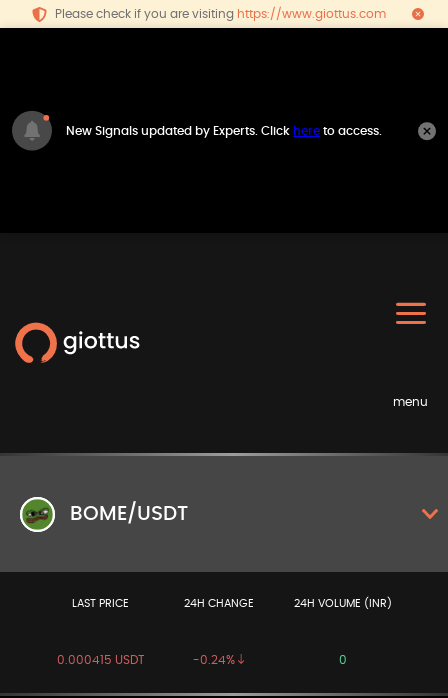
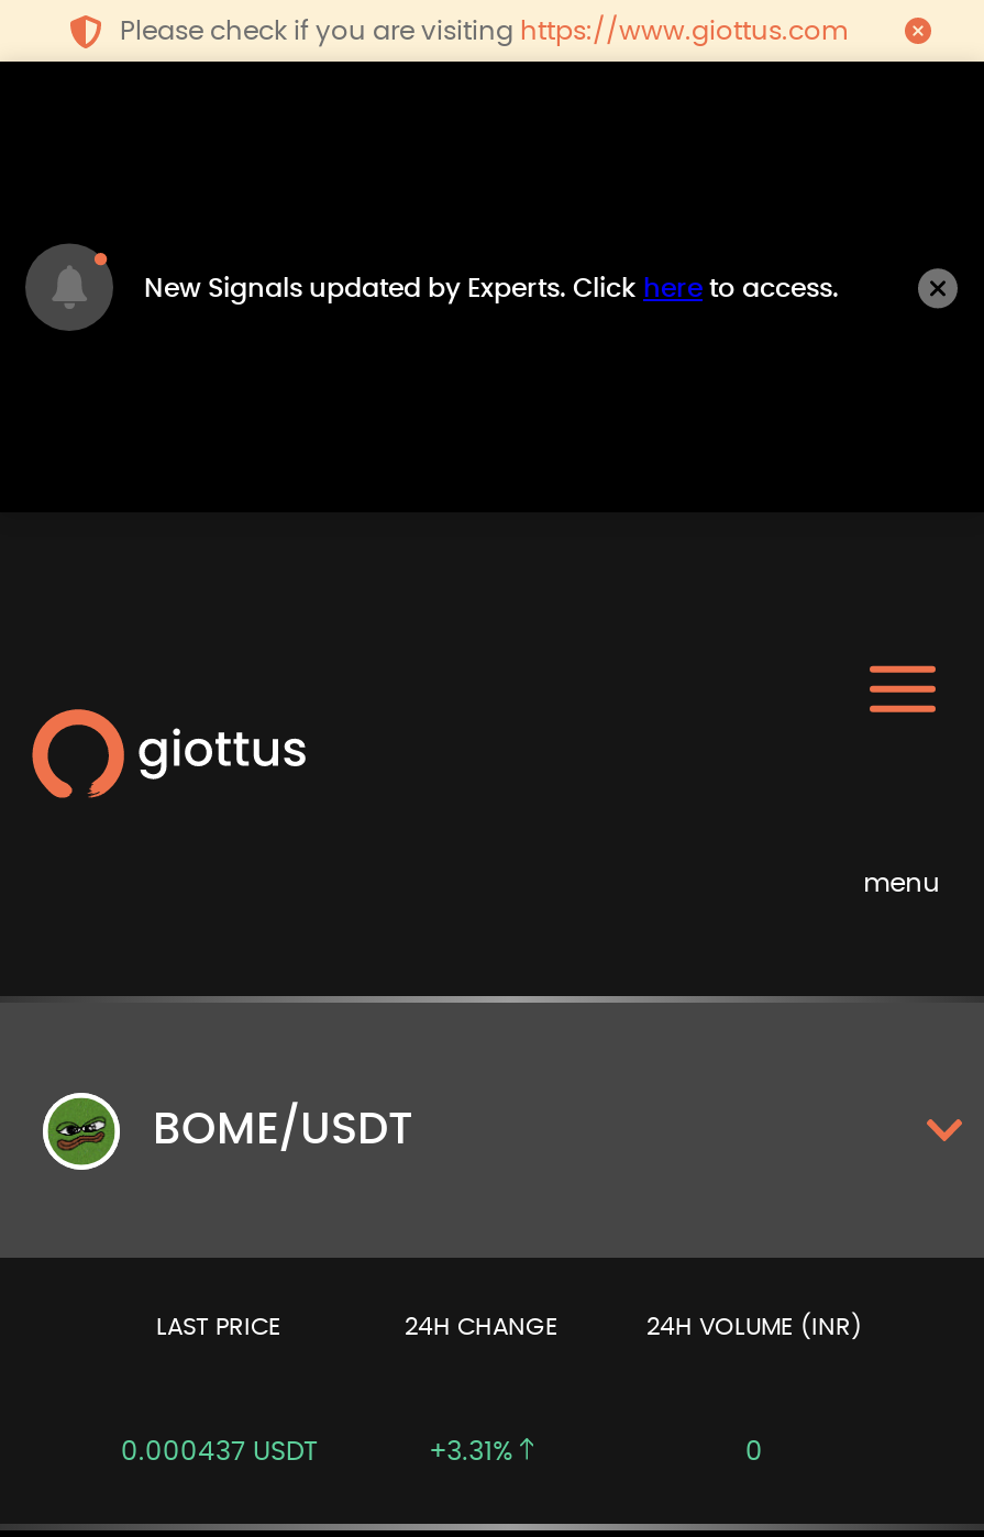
- 0.000415 USDT
+ 0.000437 USDT

- -0.24%
+ +3.31%
